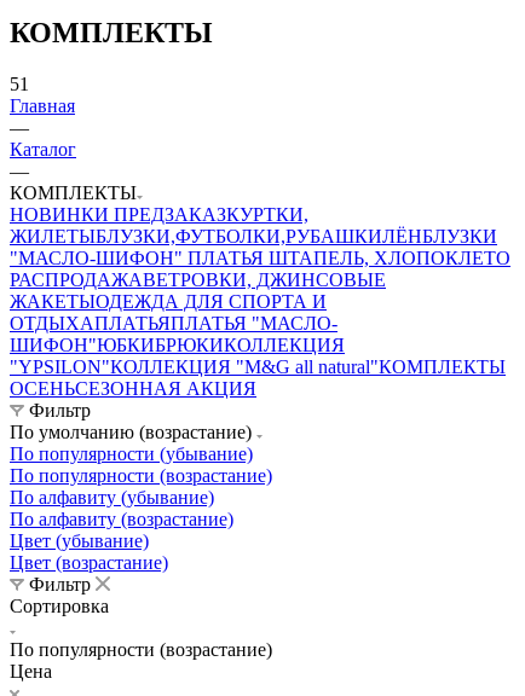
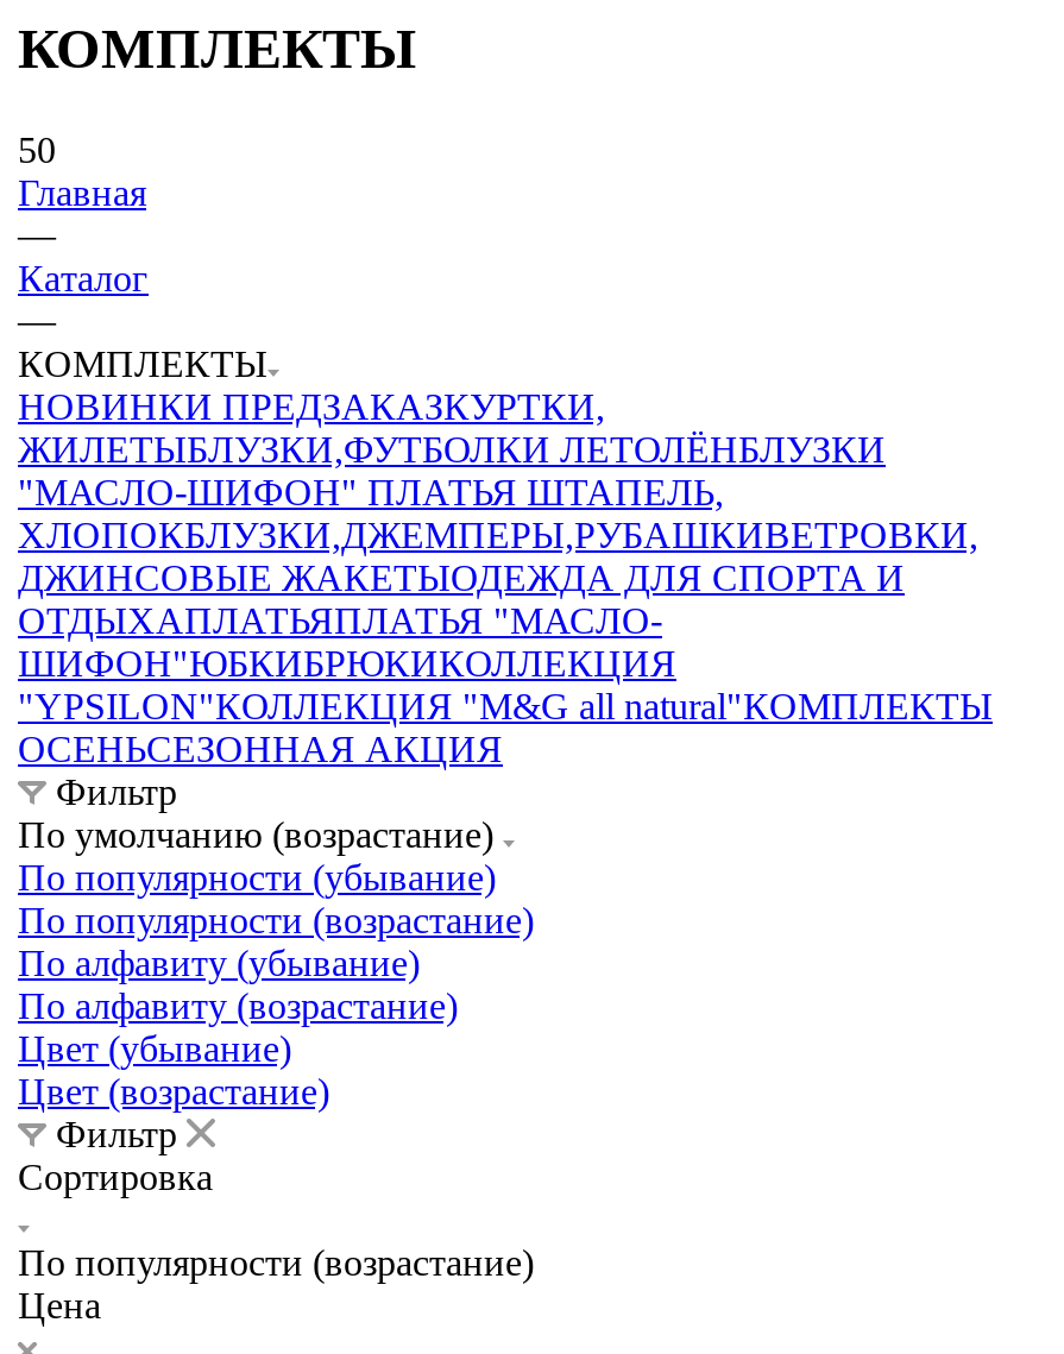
- 51
+ 50

- ЖИЛЕТЫБЛУЗКИ,ФУТБОЛКИ,РУБАШКИЛЁНБЛУЗКИ
- "МАСЛО-ШИФОН" ПЛАТЬЯ ШТАПЕЛЬ, ХЛОПОКЛЕТО
- РАСПРОДАЖА ВЕТРОВКИ, ДЖИНСОВЫЕ
- ЖАКЕТЫОДЕЖДА ДЛЯ СПОРТА И
+ ЖИЛЕТЫБЛУЗКИ,ФУТБОЛКИ ЛЕТОЛЁНБЛУЗКИ
+ "МАСЛО-ШИФОН" ПЛАТЬЯ ШТАПЕЛЬ,
+ ХЛОПОКБЛУЗКИ,ДЖЕМПЕРЫ,РУБАШКИВЕТРОВКИ,
+ ДЖИНСОВЫЕ ЖАКЕТЫОДЕЖДА ДЛЯ СПОРТА И
